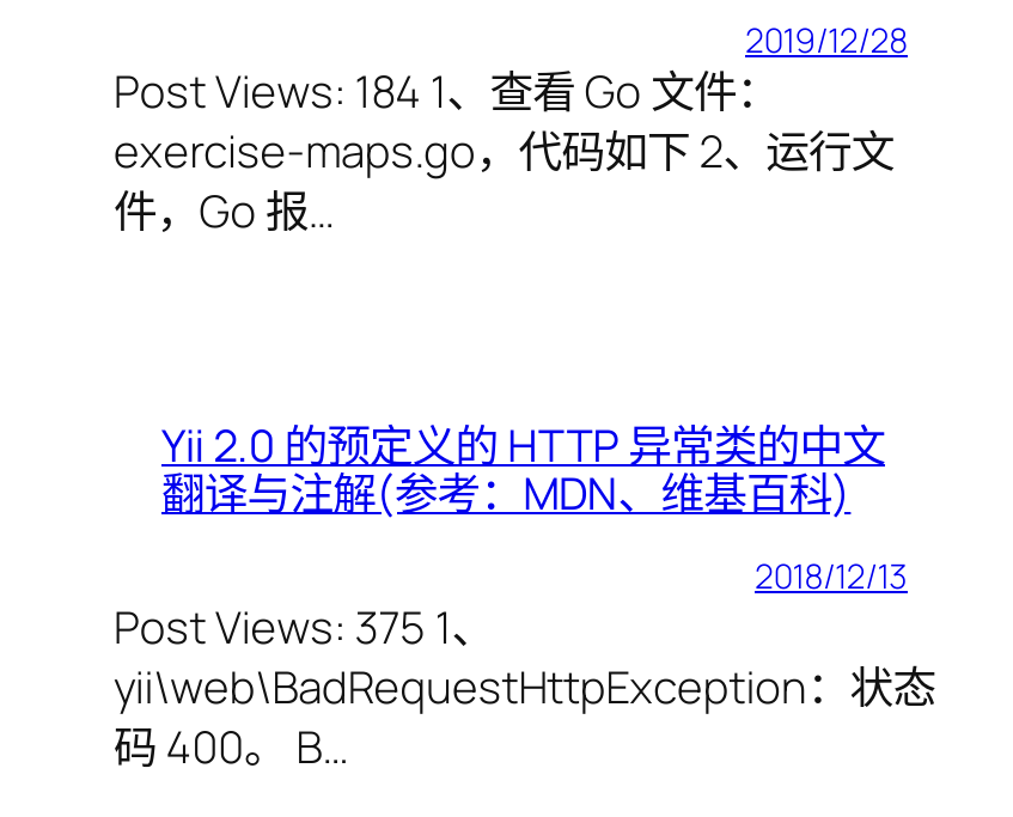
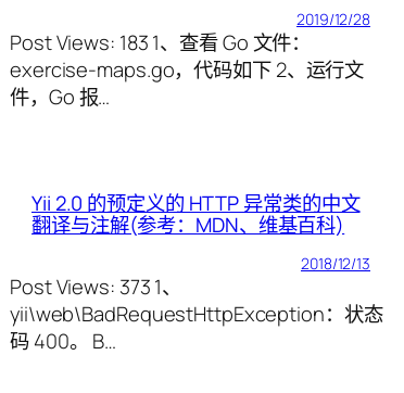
- Post Views: 184 1、查看 Go 文件：
+ Post Views: 183 1、查看 Go 文件：

- Post Views: 375 1、
+ Post Views: 373 1、
